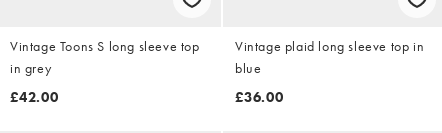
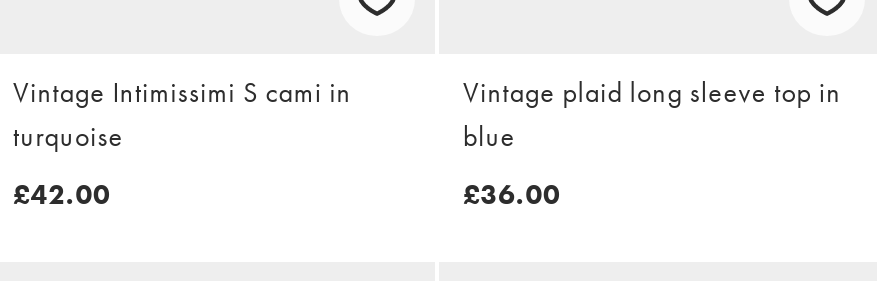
- Vintage Toons S long sleeve top
- in grey
+ Vintage Intimissimi S cami in
+ turquoise
